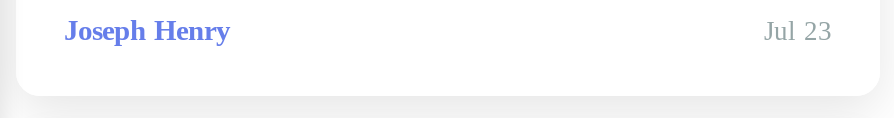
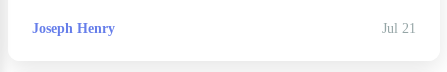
- Jul 23
+ Jul 21
